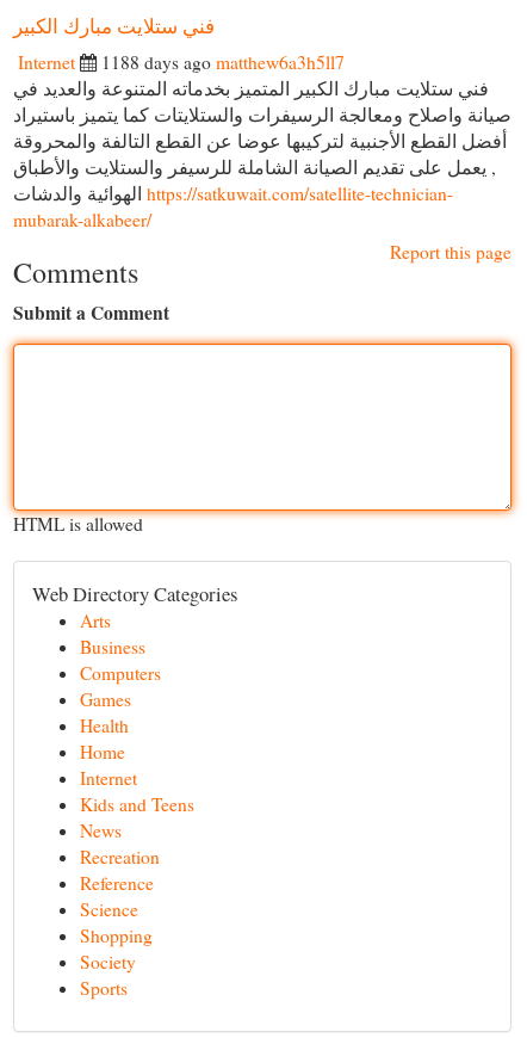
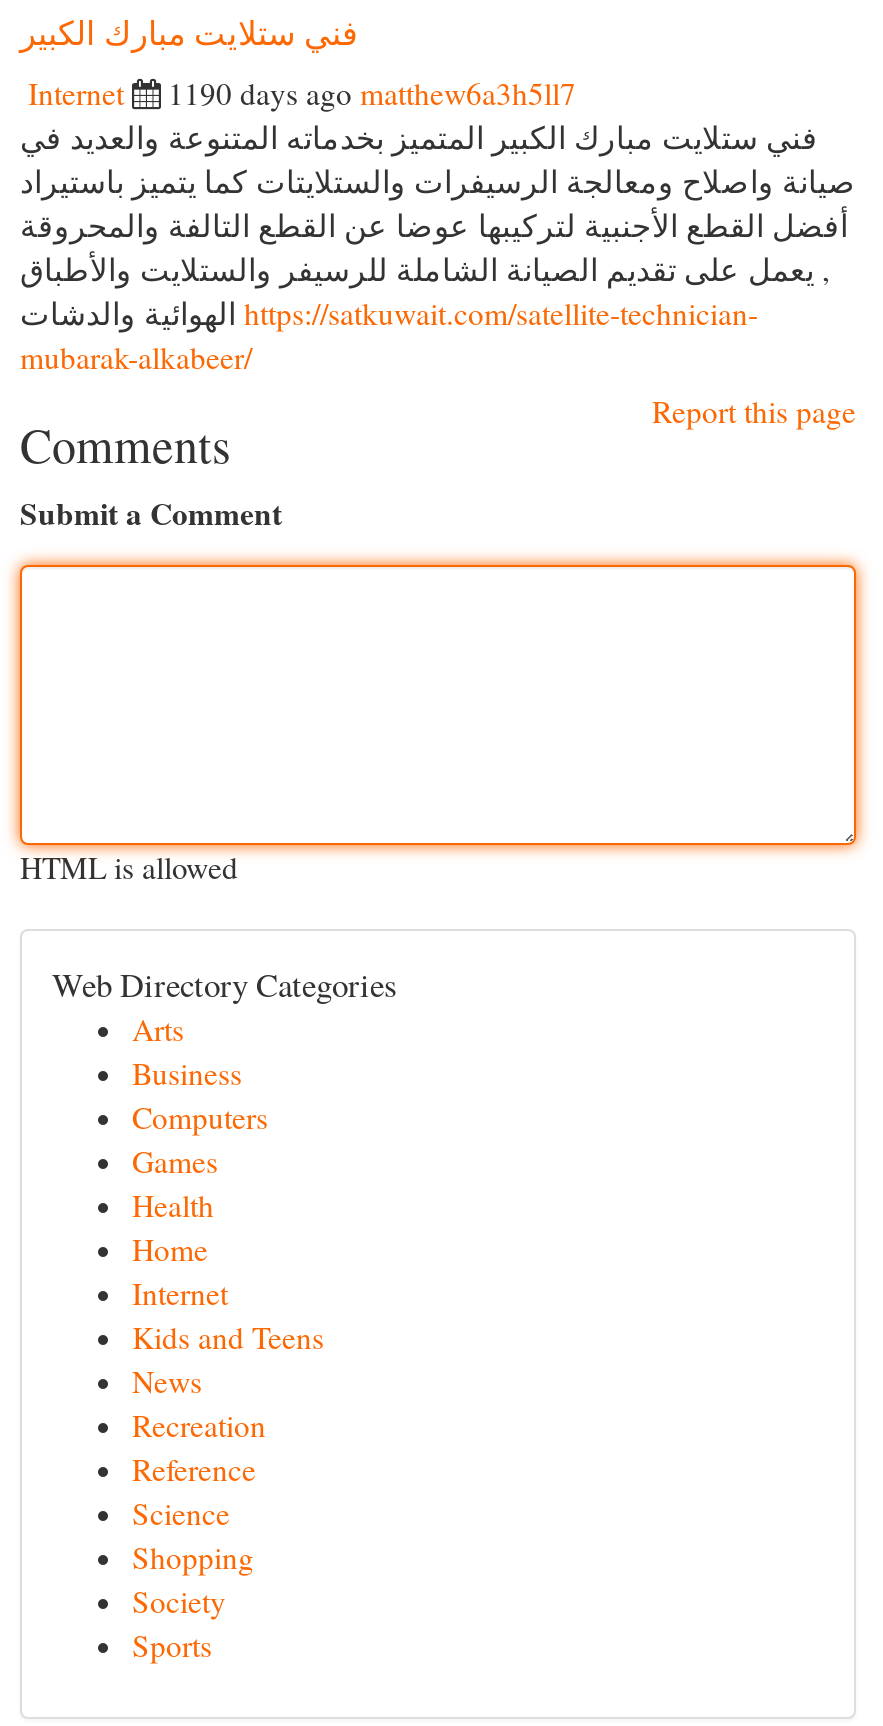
- 1188 days ago matthew6a3h5ll7
+ 1190 days ago matthew6a3h5ll7
